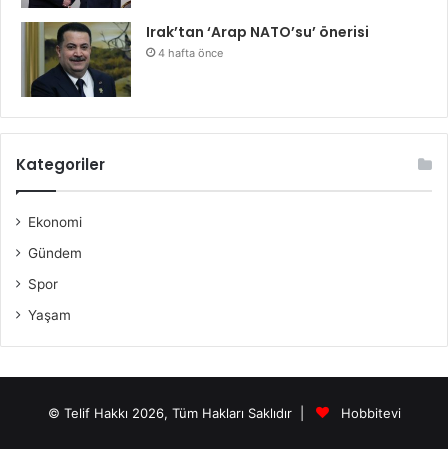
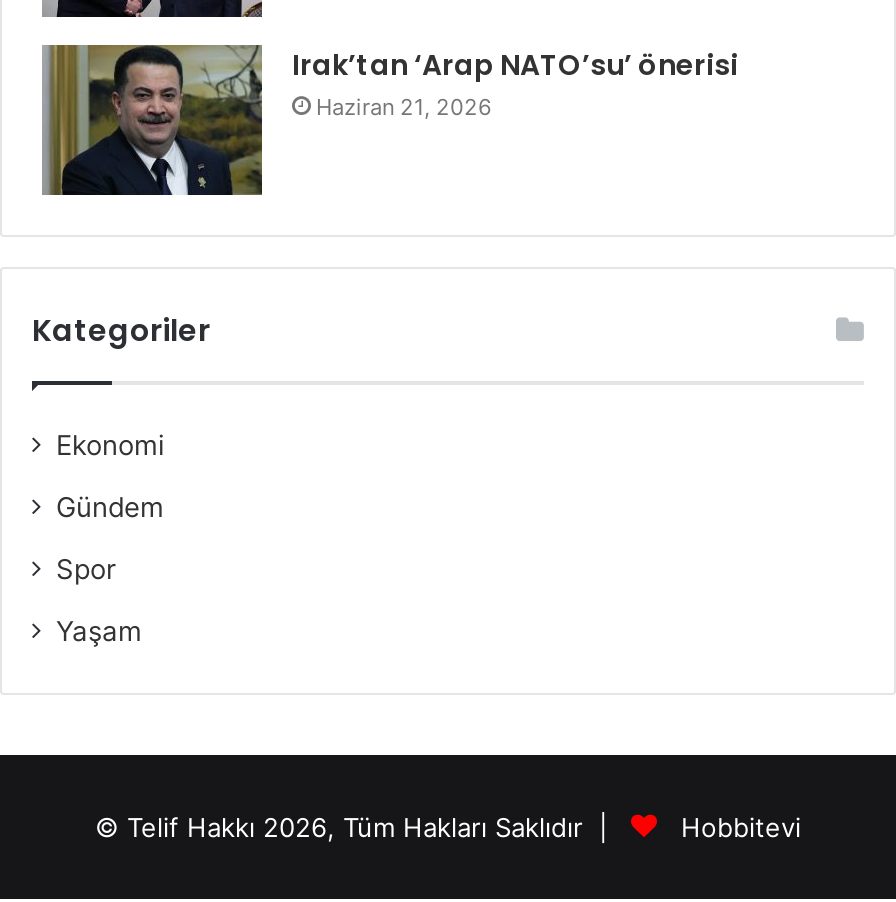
- 4 hafta önce
+ Haziran 21, 2026
